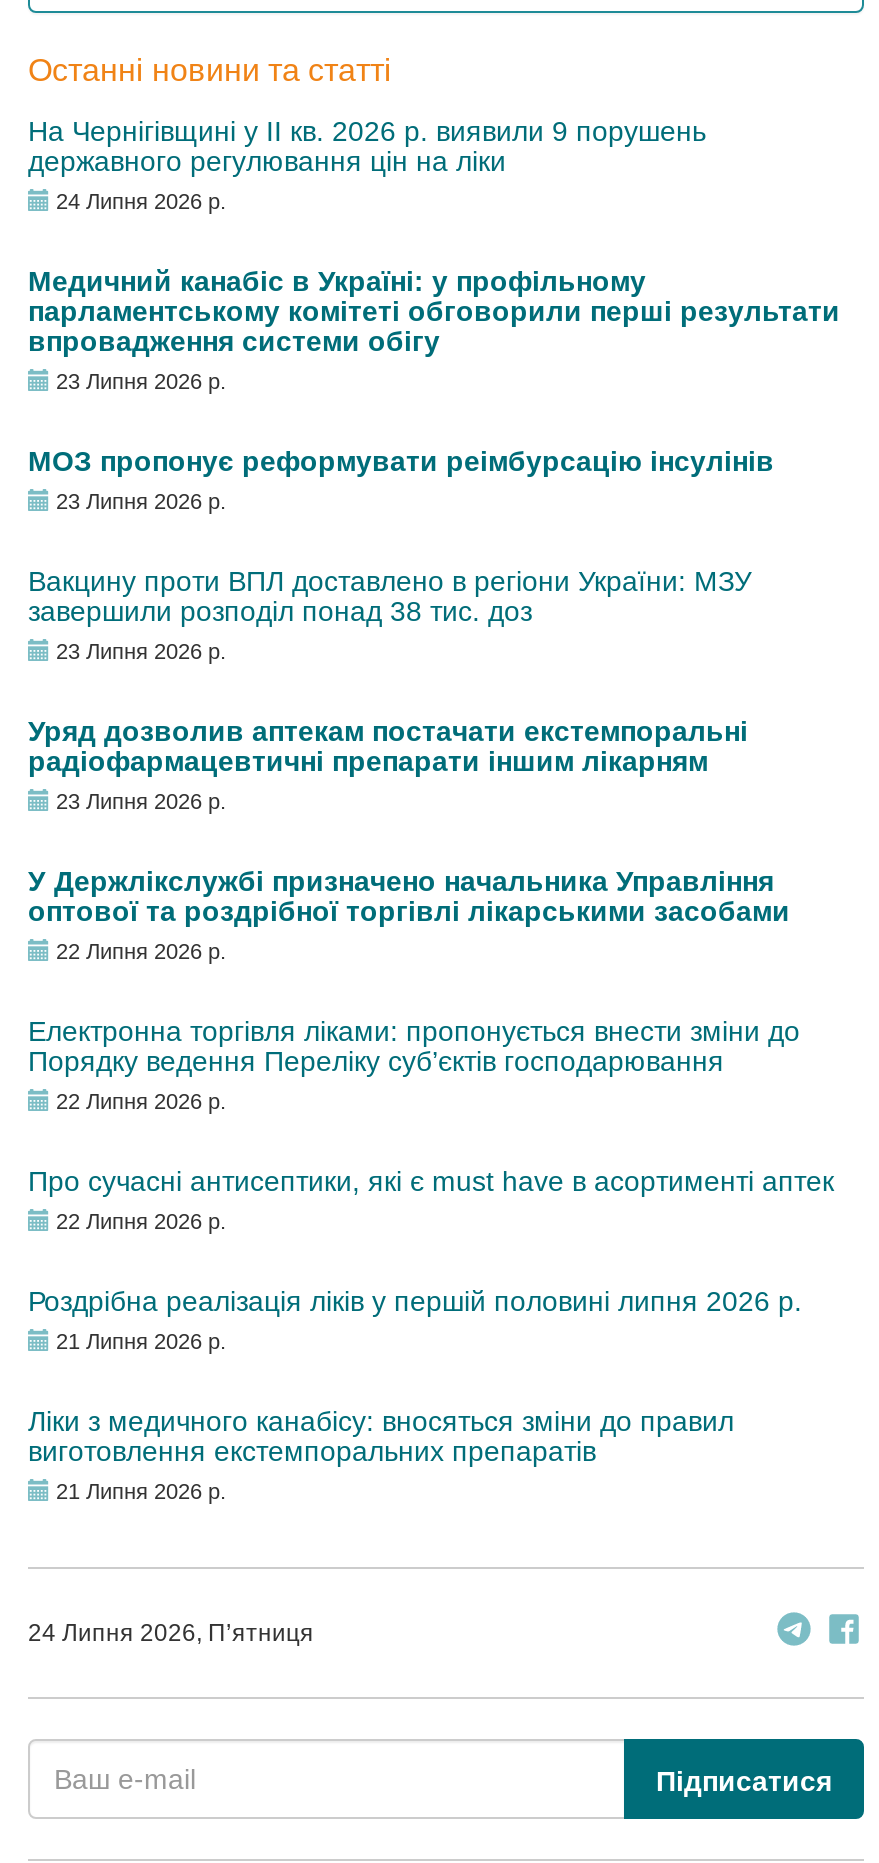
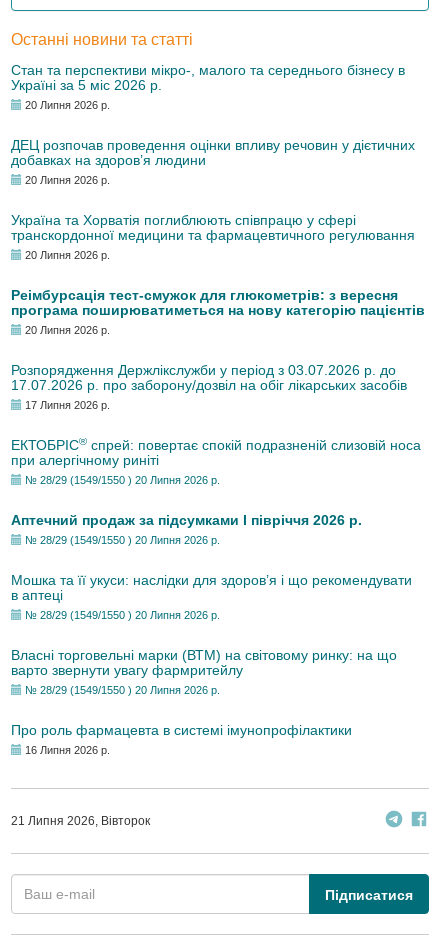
- На Чернігівщині у ІІ кв. 2026 р. виявили 9 порушень
- державного регулювання цін на ліки
- 24 Липня 2026 р.
+ Стан та перспективи мікро-, малого та середнього бізнесу в
+ Україні за 5 міс 2026 р.
+ 20 Липня 2026 р.

- Медичний канабіс в Україні: у профільному
- парламентському комітеті обговорили перші результати
- впровадження системи обігу
- 23 Липня 2026 р.
+ ДЕЦ розпочав проведення оцінки впливу речовин у дієтичних
+ добавках на здоров’я людини
+ 20 Липня 2026 р.

- МОЗ пропонує реформувати реімбурсацію інсулінів
- 23 Липня 2026 р.
+ Україна та Хорватія поглиблюють співпрацю у сфері
+ транскордонної медицини та фармацевтичного регулювання
+ 20 Липня 2026 р.

- Вакцину проти ВПЛ доставлено в регіони України: МЗУ
- завершили розподіл понад 38 тис. доз
- 23 Липня 2026 р.
+ Реімбурсація тест-смужок для глюкометрів: з вересня
+ програма поширюватиметься на нову категорію пацієнтів
+ 20 Липня 2026 р.

- Уряд дозволив аптекам постачати екстемпоральні
- радіофармацевтичні препарати іншим лікарням
- 23 Липня 2026 р.
+ Розпорядження Держлікслужби у період з 03.07.2026 р. до
+ 17.07.2026 р. про заборону/дозвіл на обіг лікарських засобів
+ 17 Липня 2026 р.

- У Держлікслужбі призначено начальника Управління
- оптової та роздрібної торгівлі лікарськими засобами
- 22 Липня 2026 р.
+ ЕКТОБРІС® спрей: повертає спокій подразненій слизовій носа
+ при алергічному риніті
+ № 28/29 (1549/1550 ) 20 Липня 2026 р.

- Електронна торгівля ліками: пропонується внести зміни до
- Порядку ведення Переліку суб’єктів господарювання
- 22 Липня 2026 р.
+ Аптечний продаж за підсумками І півріччя 2026 р.
+ № 28/29 (1549/1550 ) 20 Липня 2026 р.

- Про сучасні антисептики, які є must have в асортименті аптек
- 22 Липня 2026 р.
+ Мошка та її укуси: наслідки для здоров’я і що рекомендувати
+ в аптеці
+ № 28/29 (1549/1550 ) 20 Липня 2026 р.

- Роздрібна реалізація ліків у першій половині липня 2026 р.
- 21 Липня 2026 р.
+ Власні торговельні марки (ВТМ) на світовому ринку: на що
+ варто звернути увагу фармритейлу
+ № 28/29 (1549/1550 ) 20 Липня 2026 р.

- Ліки з медичного канабісу: вносяться зміни до правил
- виготовлення екстемпоральних препаратів
- 21 Липня 2026 р.
+ Про роль фармацевта в системі імунопрофілактики
+ 16 Липня 2026 р.

- 24 Липня 2026, П’ятниця
+ 21 Липня 2026, Вівторок
